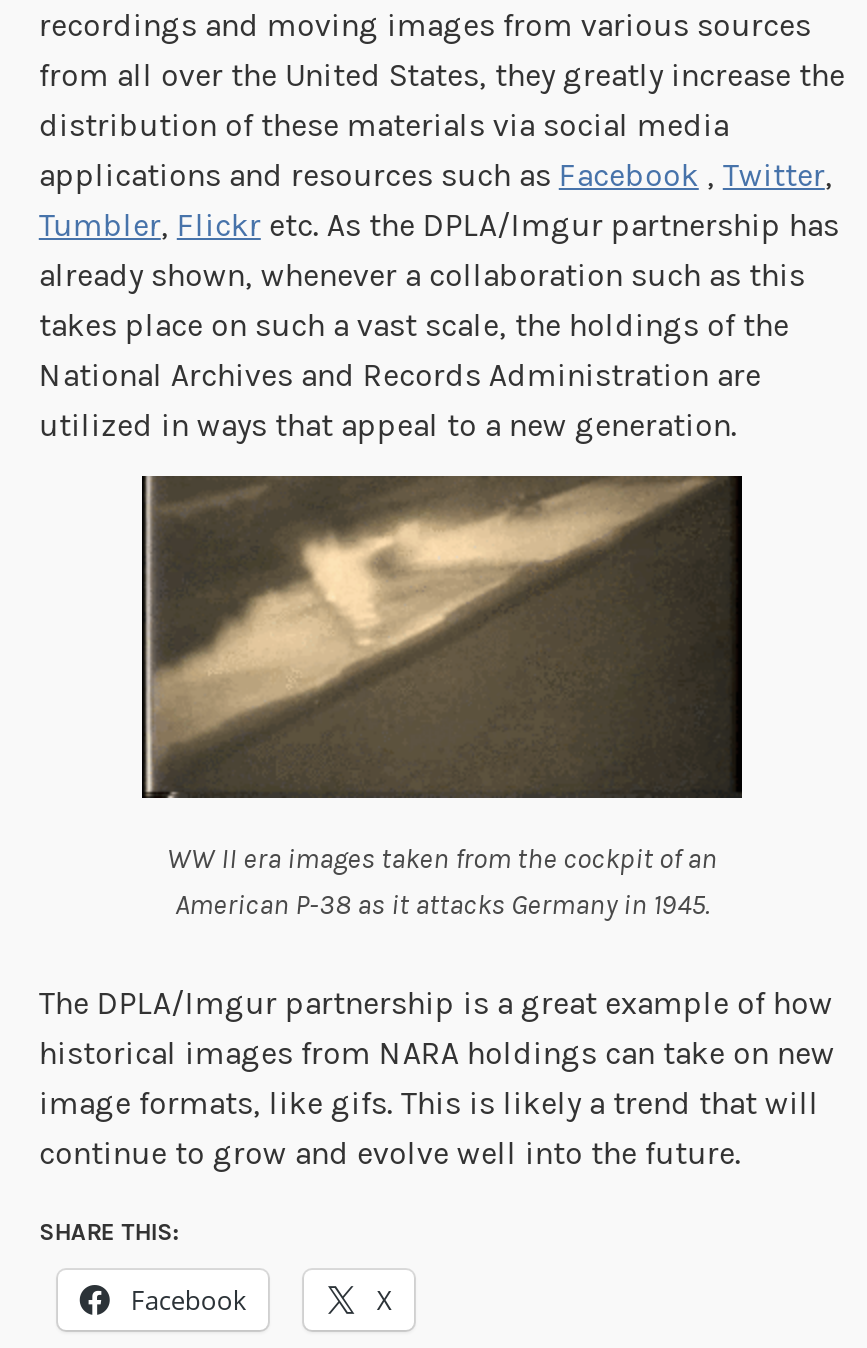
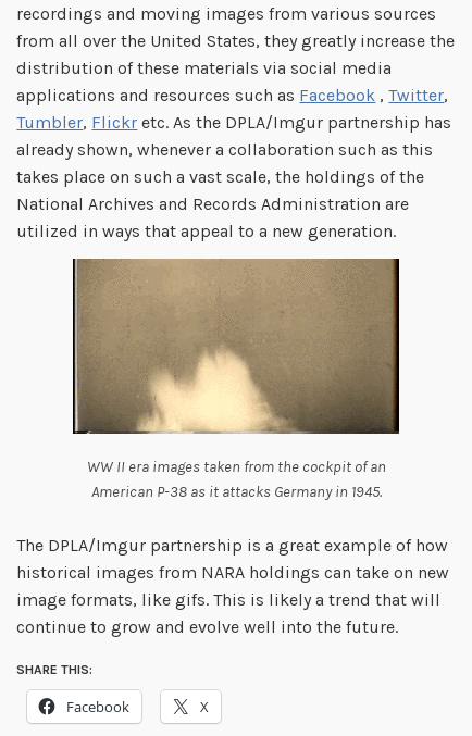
- [image]
+ [image]
